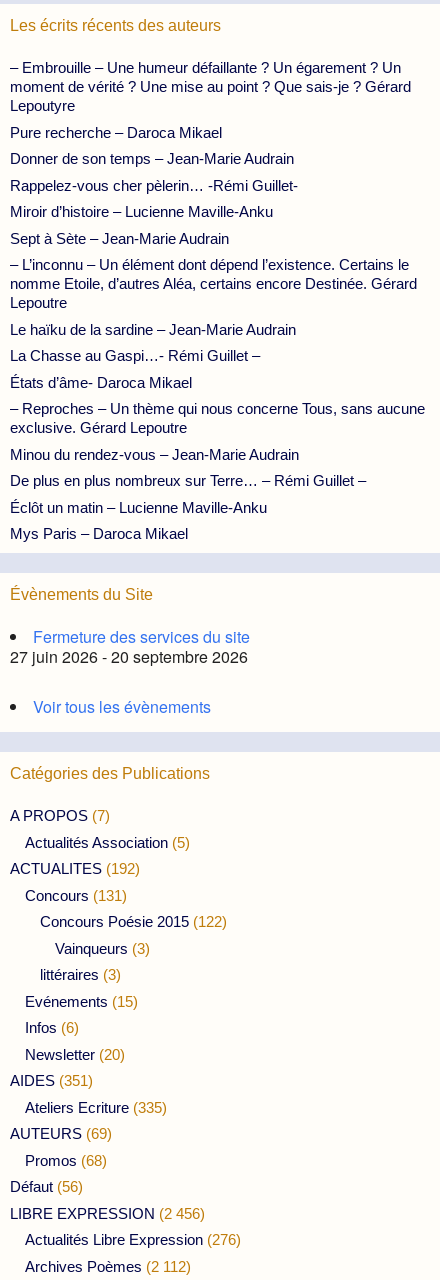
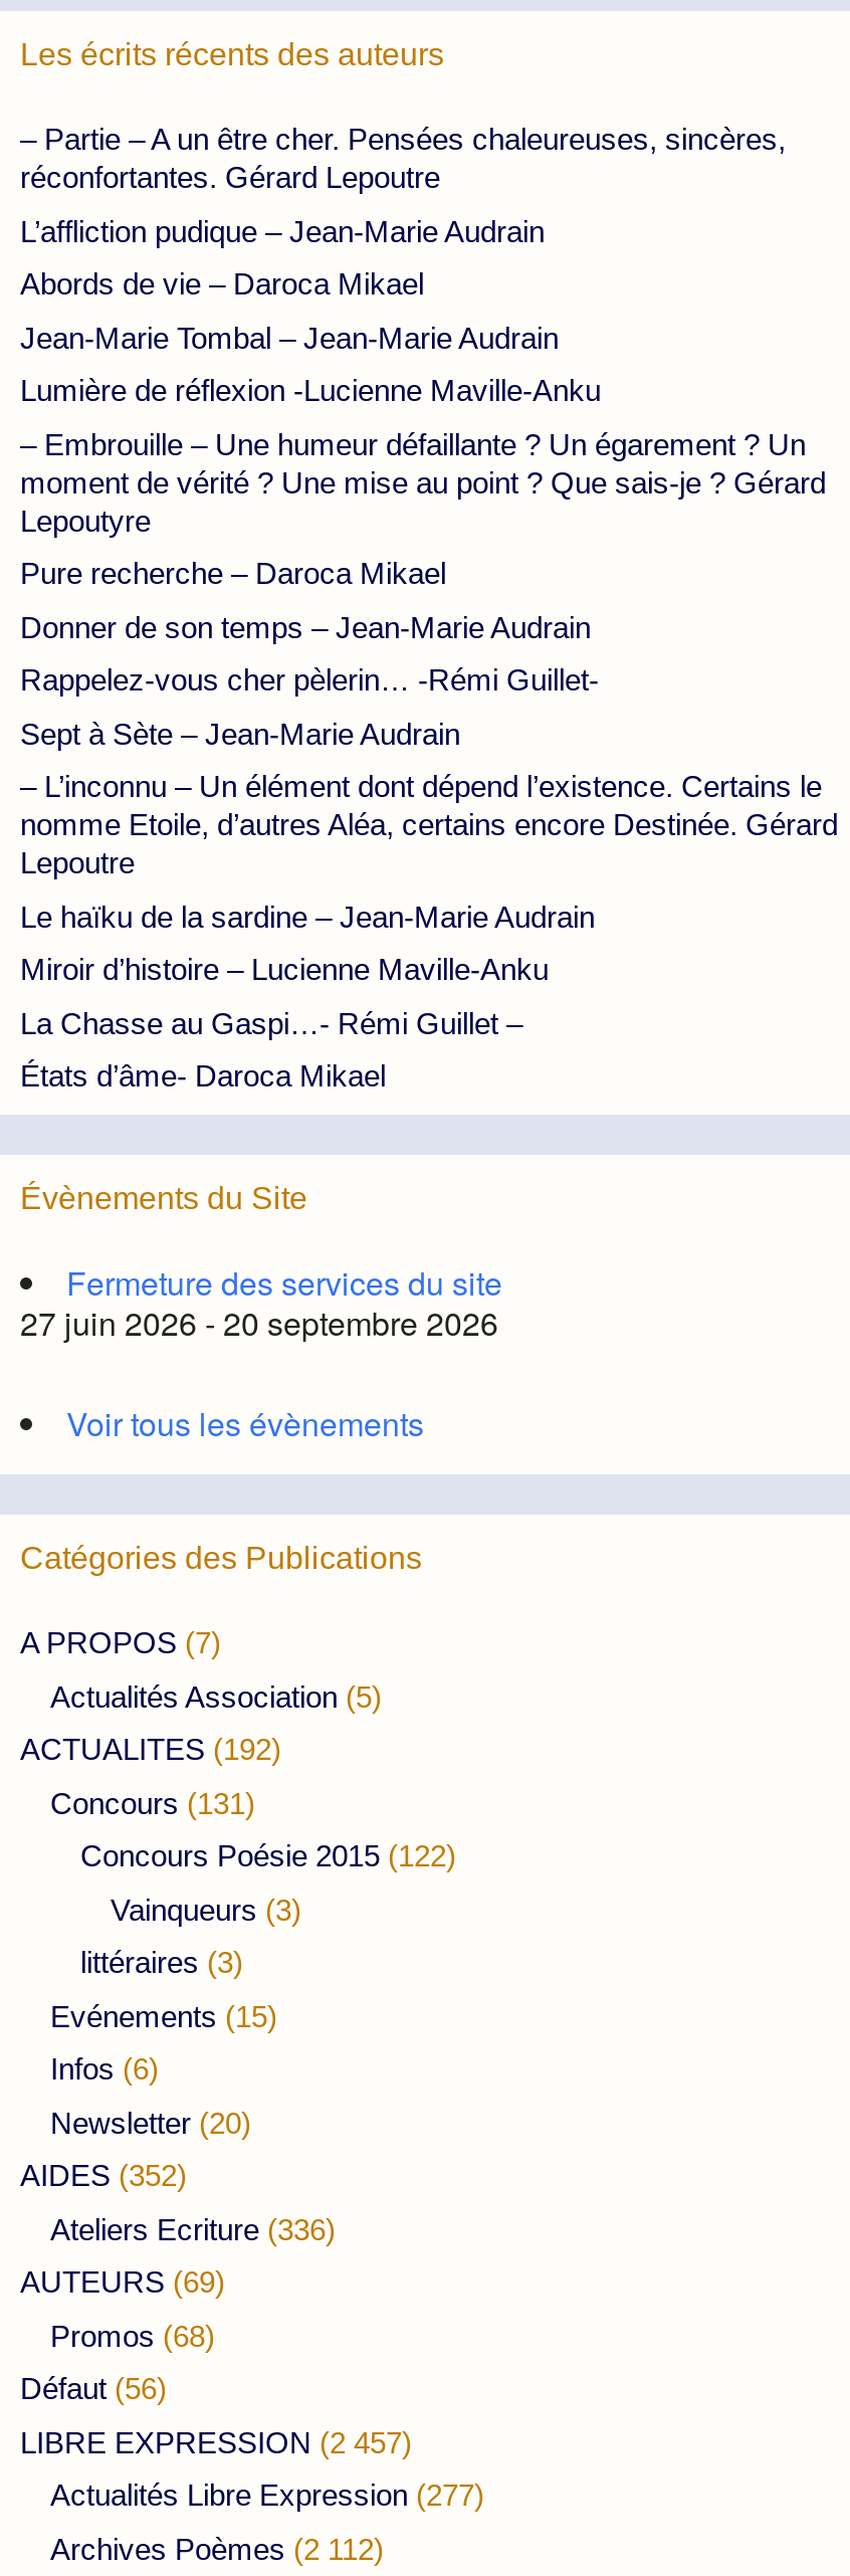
+ – Partie – A un être cher. Pensées chaleureuses, sincères,
+ réconfortantes. Gérard Lepoutre
+ L’affliction pudique – Jean-Marie Audrain
+ Abords de vie – Daroca Mikael
+ Jean-Marie Tombal – Jean-Marie Audrain
+ Lumière de réflexion -Lucienne Maville-Anku

moved down: – Embrouille – Une humeur défaillante ? Un égarement ? Un | moment de vérité ? Une mise au point ? Que sais-je ? Gérard | Lepoutyre | Pure recherche – Daroca Mikael | Donner de son temps – Jean-Marie Audrain | Rappelez-vous cher pèlerin… -Rémi Guillet-

moved down: Miroir d’histoire – Lucienne Maville-Anku

moved down: Sept à Sète – Jean-Marie Audrain | – L’inconnu – Un élément dont dépend l’existence. Certains le | nomme Etoile, d’autres Aléa, certains encore Destinée. Gérard | Lepoutre | Le haïku de la sardine – Jean-Marie Audrain

moved down: La Chasse au Gaspi…- Rémi Guillet – | États d’âme- Daroca Mikael

- – Reproches – Un thème qui nous concerne Tous, sans aucune
- exclusive. Gérard Lepoutre
- Minou du rendez-vous – Jean-Marie Audrain
- De plus en plus nombreux sur Terre… – Rémi Guillet –
- Éclôt un matin – Lucienne Maville-Anku
- Mys Paris – Daroca Mikael

- AIDES (351)
+ AIDES (352)

- Ateliers Ecriture (335)
+ Ateliers Ecriture (336)

- LIBRE EXPRESSION (2 456)
+ LIBRE EXPRESSION (2 457)

- Actualités Libre Expression (276)
+ Actualités Libre Expression (277)
